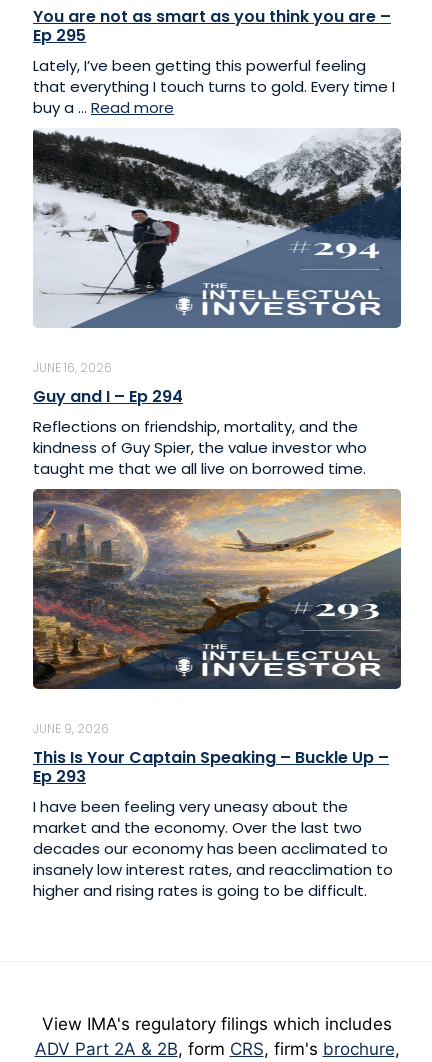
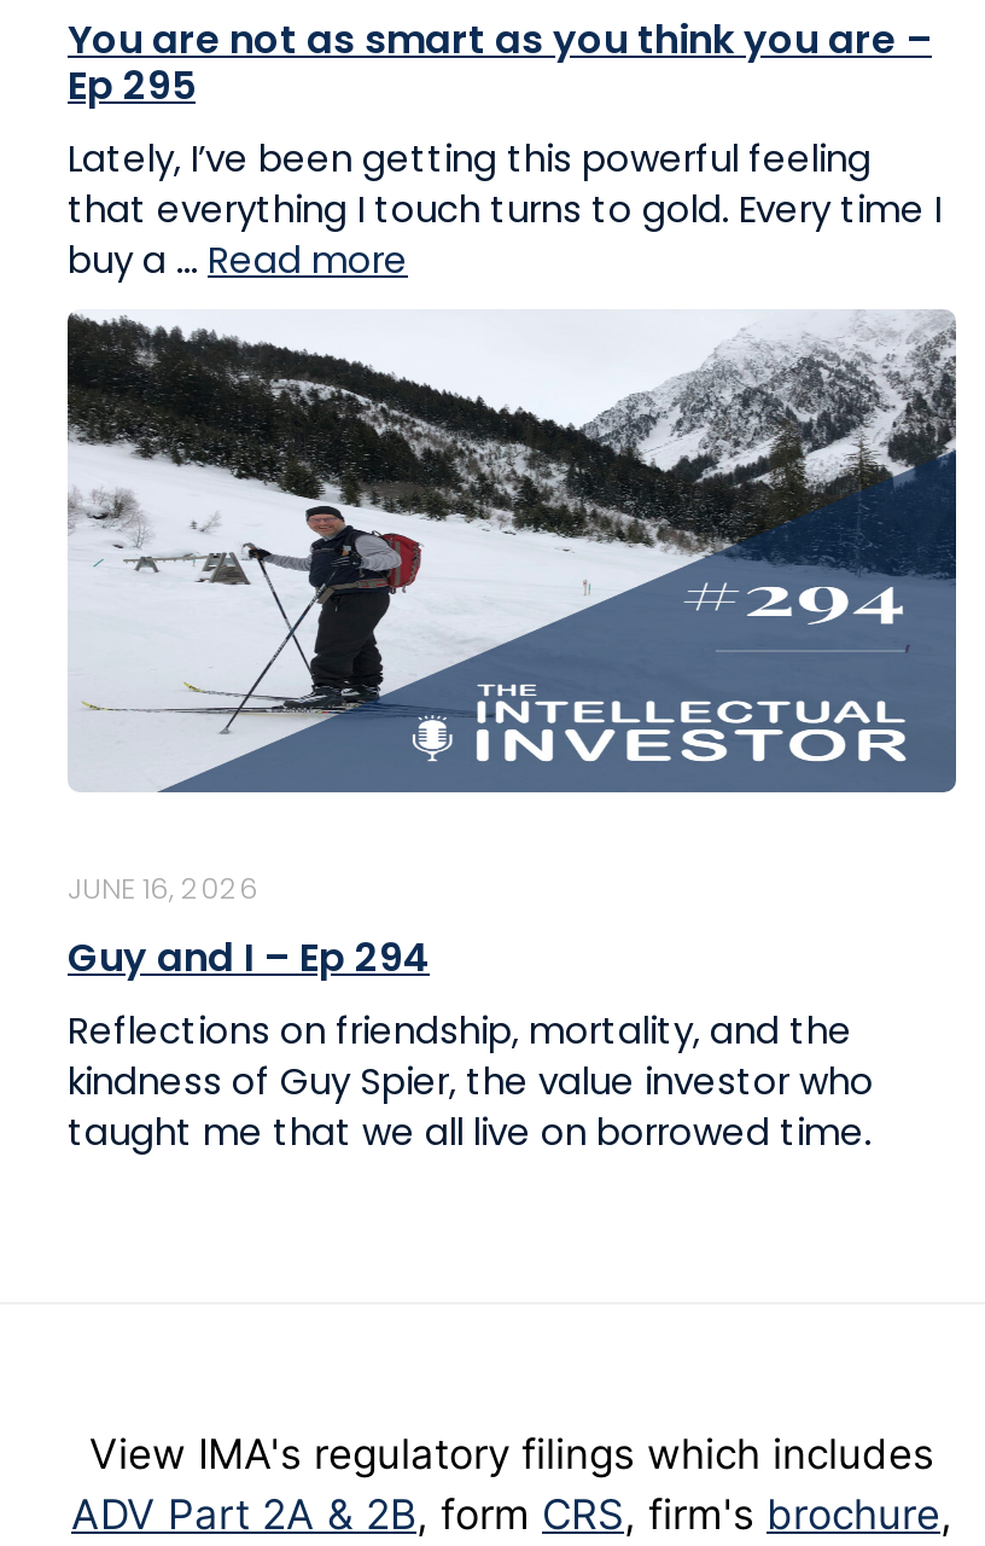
- [image]
- JUNE 9, 2026
- This Is Your Captain Speaking – Buckle Up –
- Ep 293
- I have been feeling very uneasy about the
- market and the economy. Over the last two
- decades our economy has been acclimated to
- insanely low interest rates, and reacclimation to
- higher and rising rates is going to be difficult.
